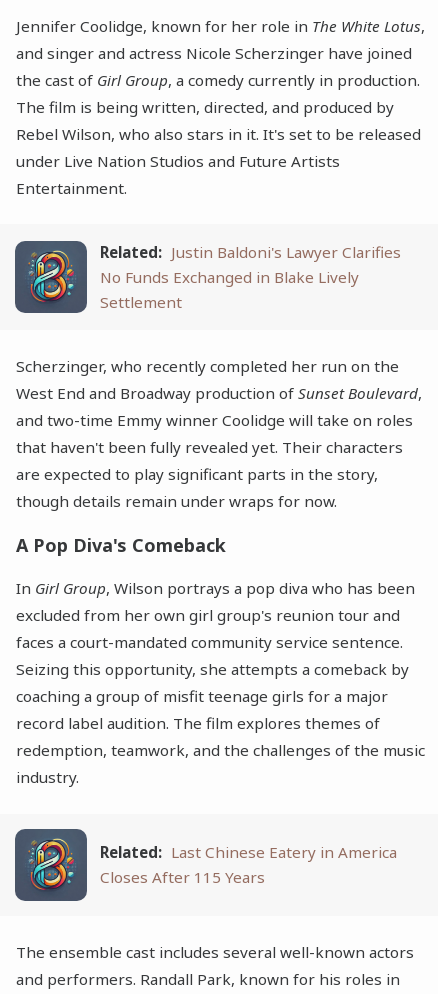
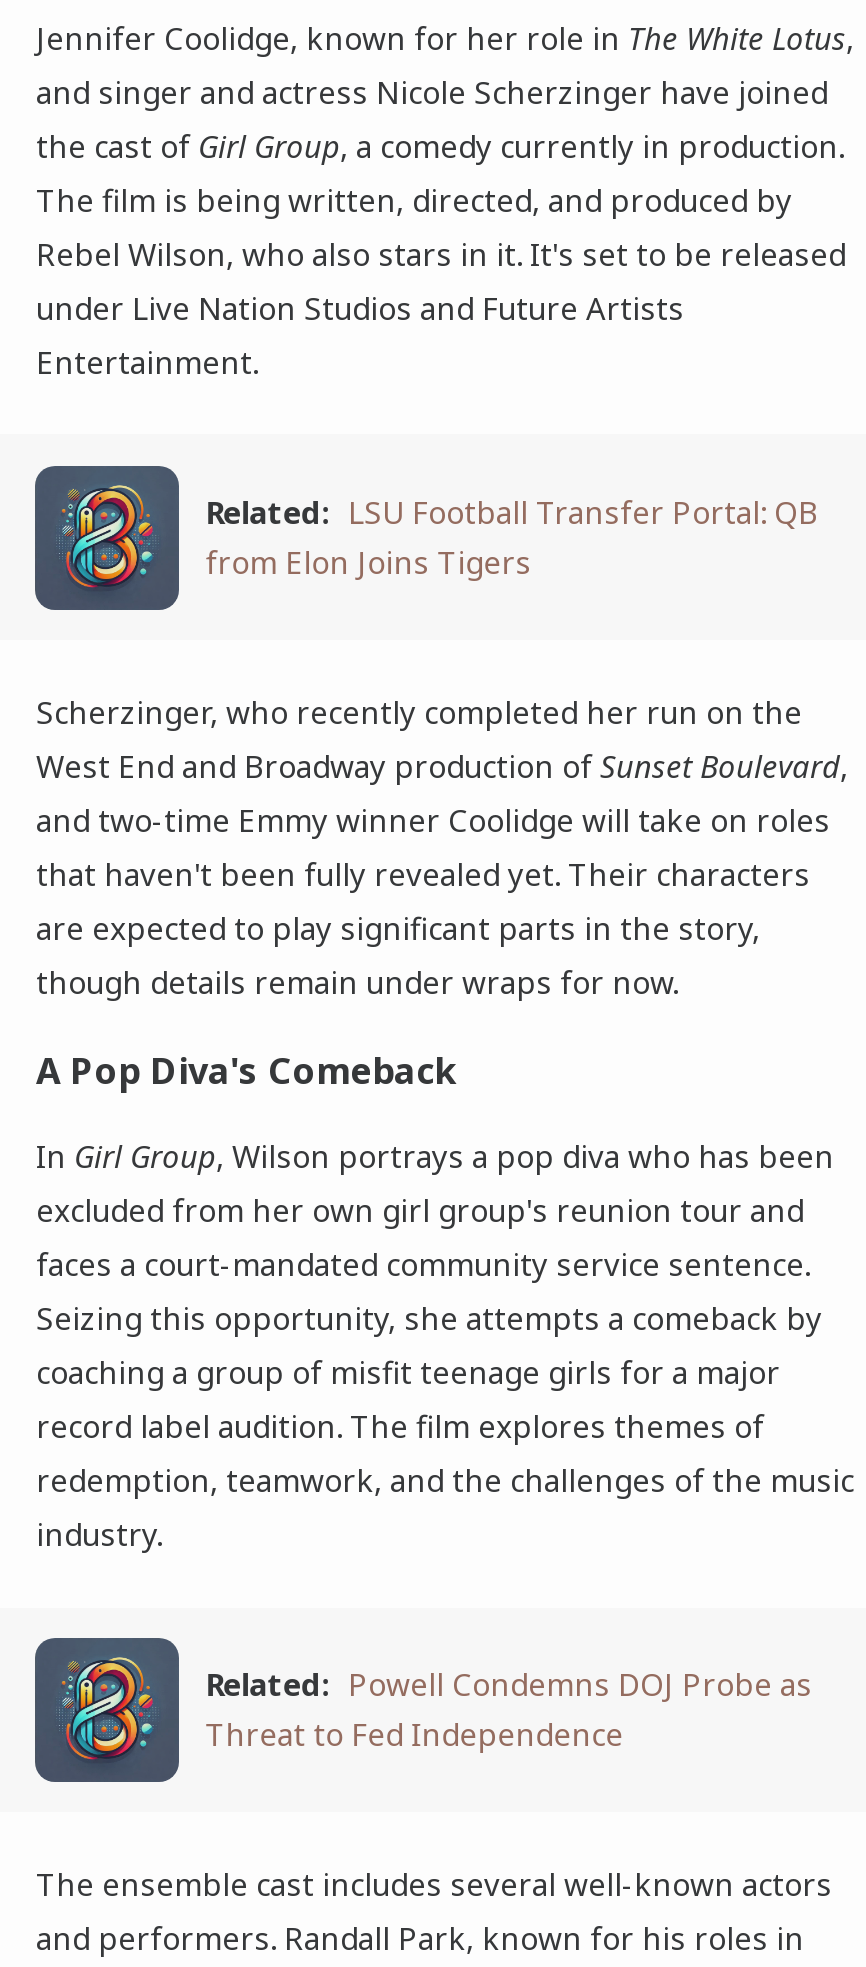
- Related: Justin Baldoni's Lawyer Clarifies
- No Funds Exchanged in Blake Lively
- Settlement
+ Related: LSU Football Transfer Portal: QB
+ from Elon Joins Tigers

- Related: Last Chinese Eatery in America
- Closes After 115 Years
+ Related: Powell Condemns DOJ Probe as
+ Threat to Fed Independence
